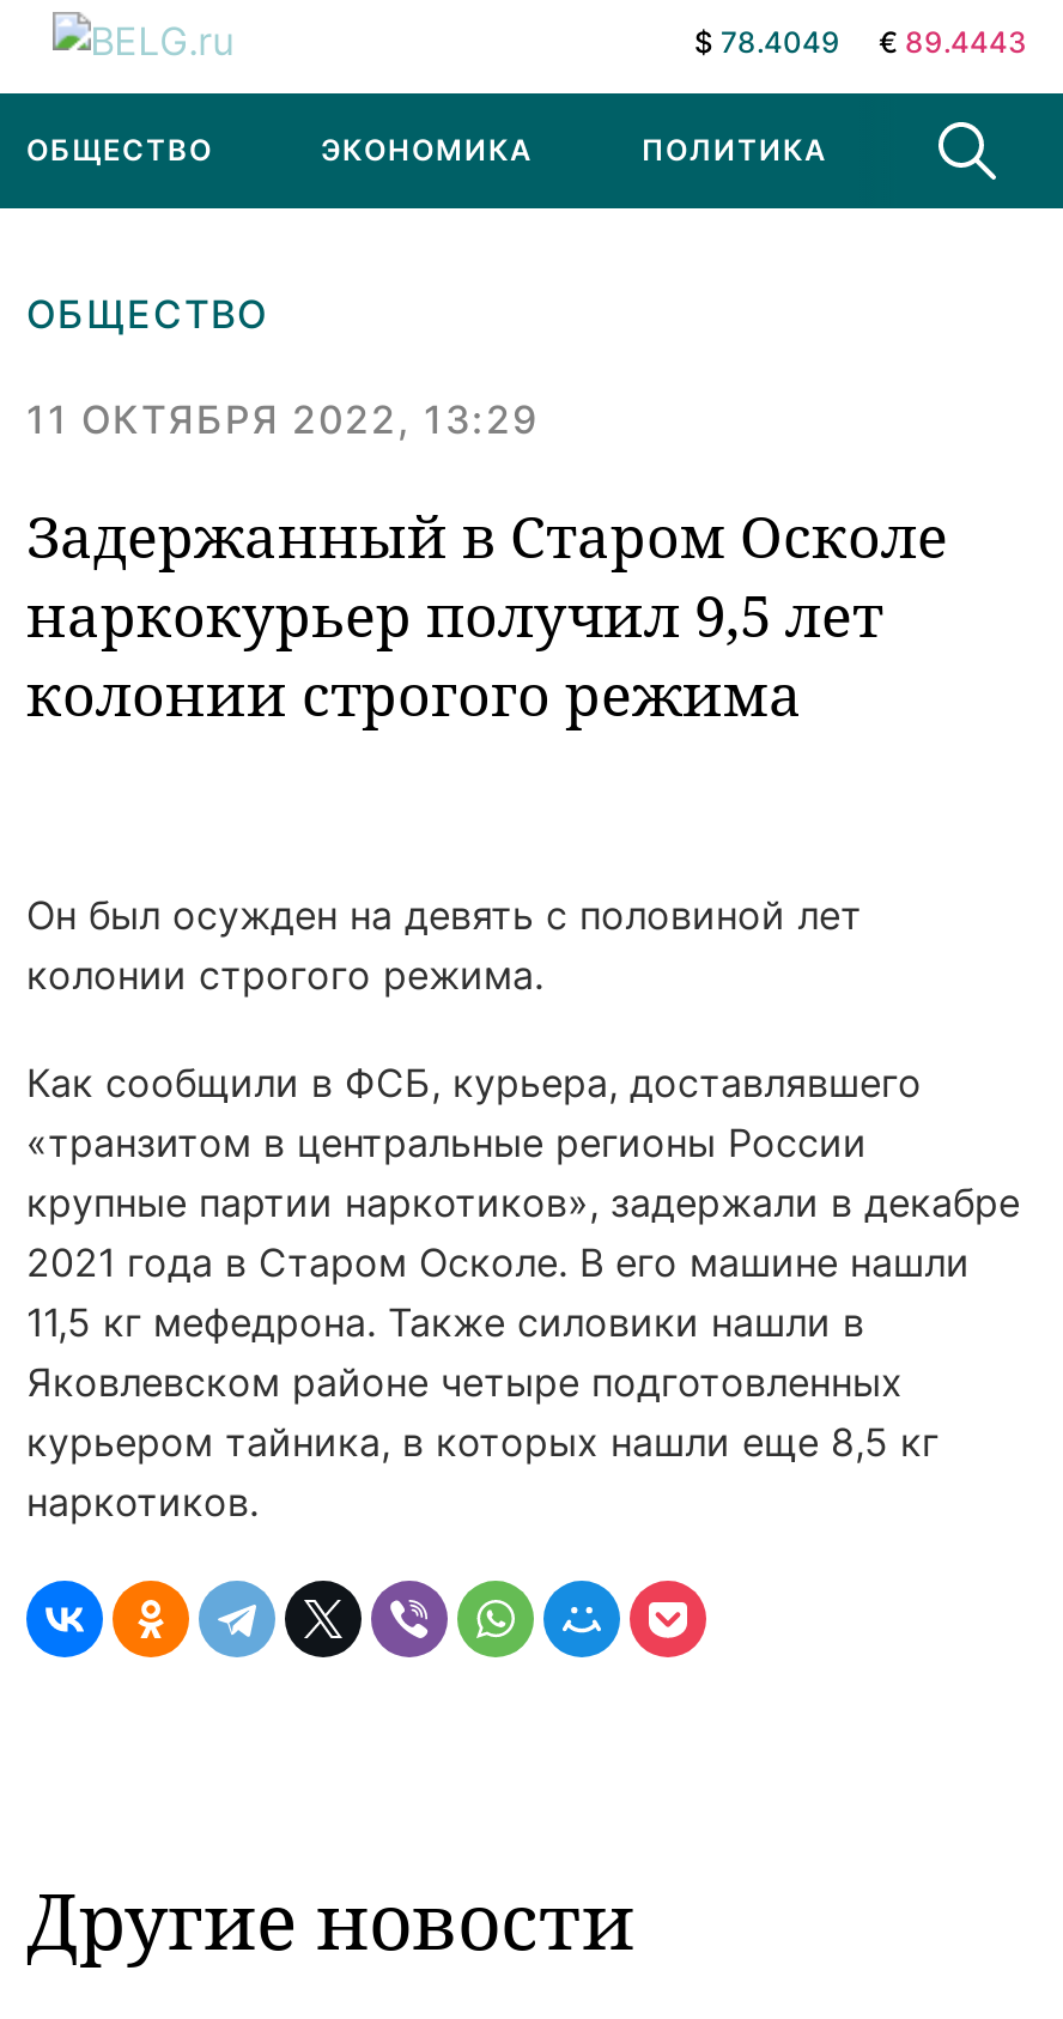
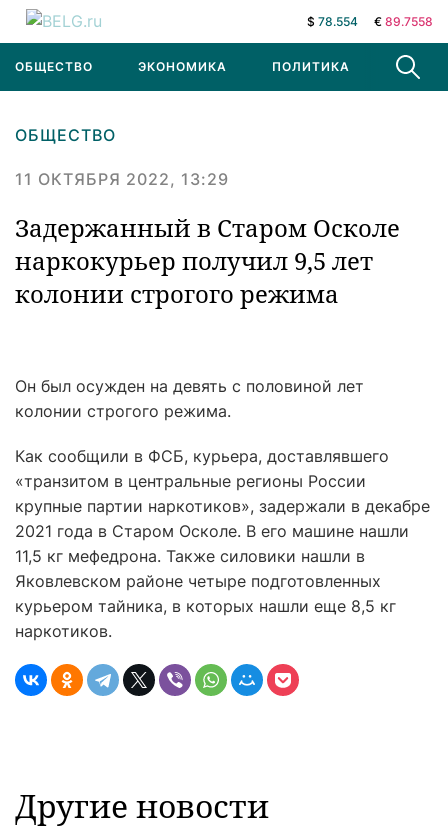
- $78.4049
+ $78.554

- €89.4443
+ €89.7558
